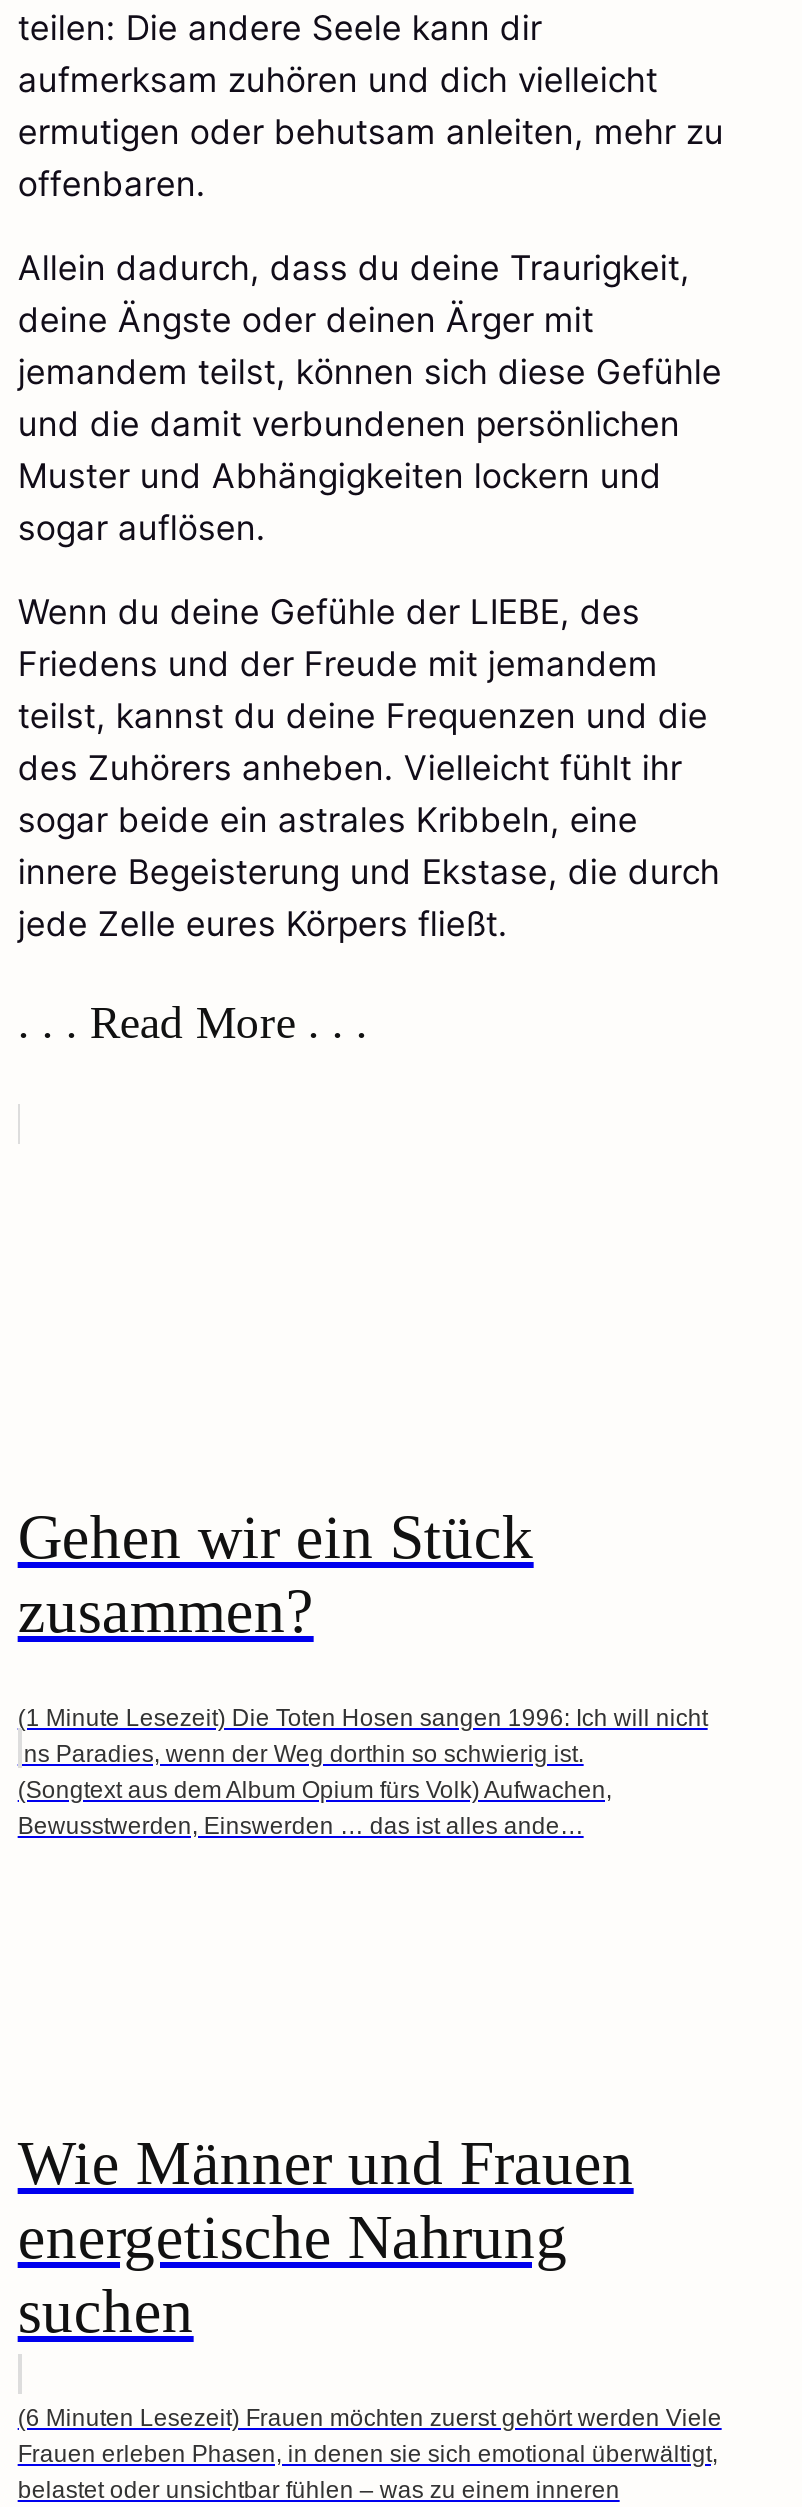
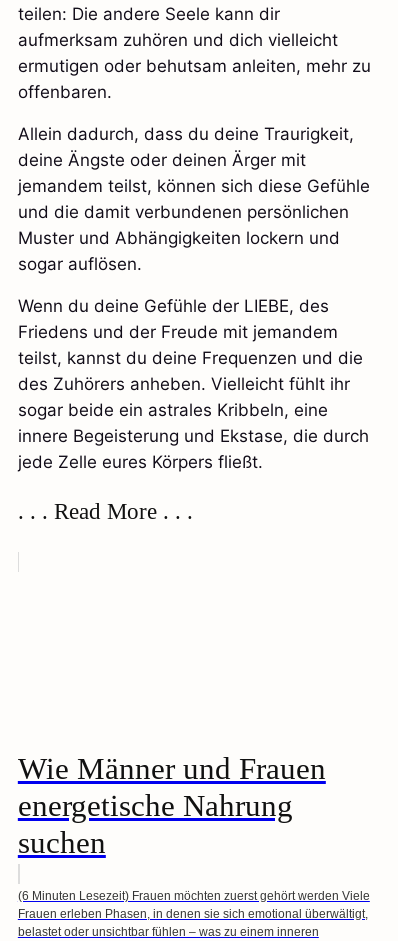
- Gehen wir ein Stück
- zusammen?
- (1 Minute Lesezeit) Die Toten Hosen sangen 1996: Ich will nicht
- ins Paradies, wenn der Weg dorthin so schwierig ist.
- (Songtext aus dem Album Opium fürs Volk) Aufwachen,
- Bewusstwerden, Einswerden … das ist alles ande…
